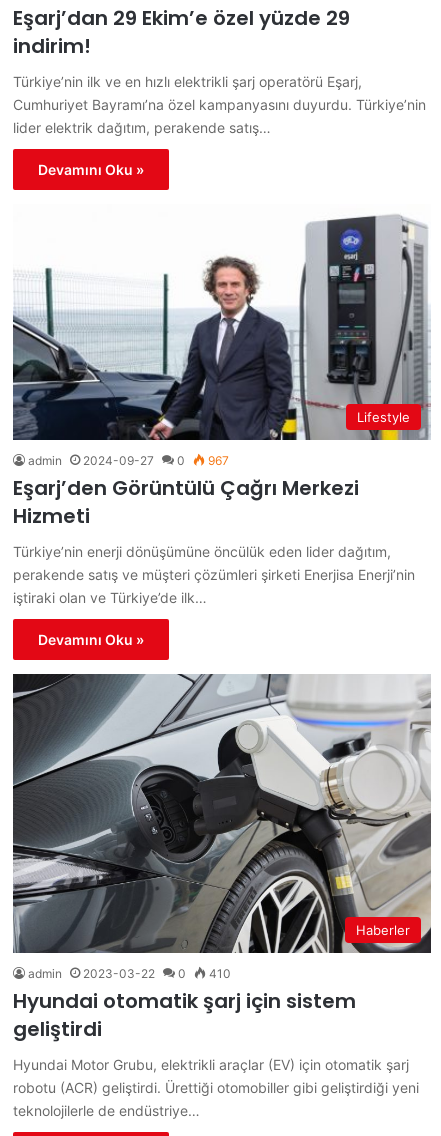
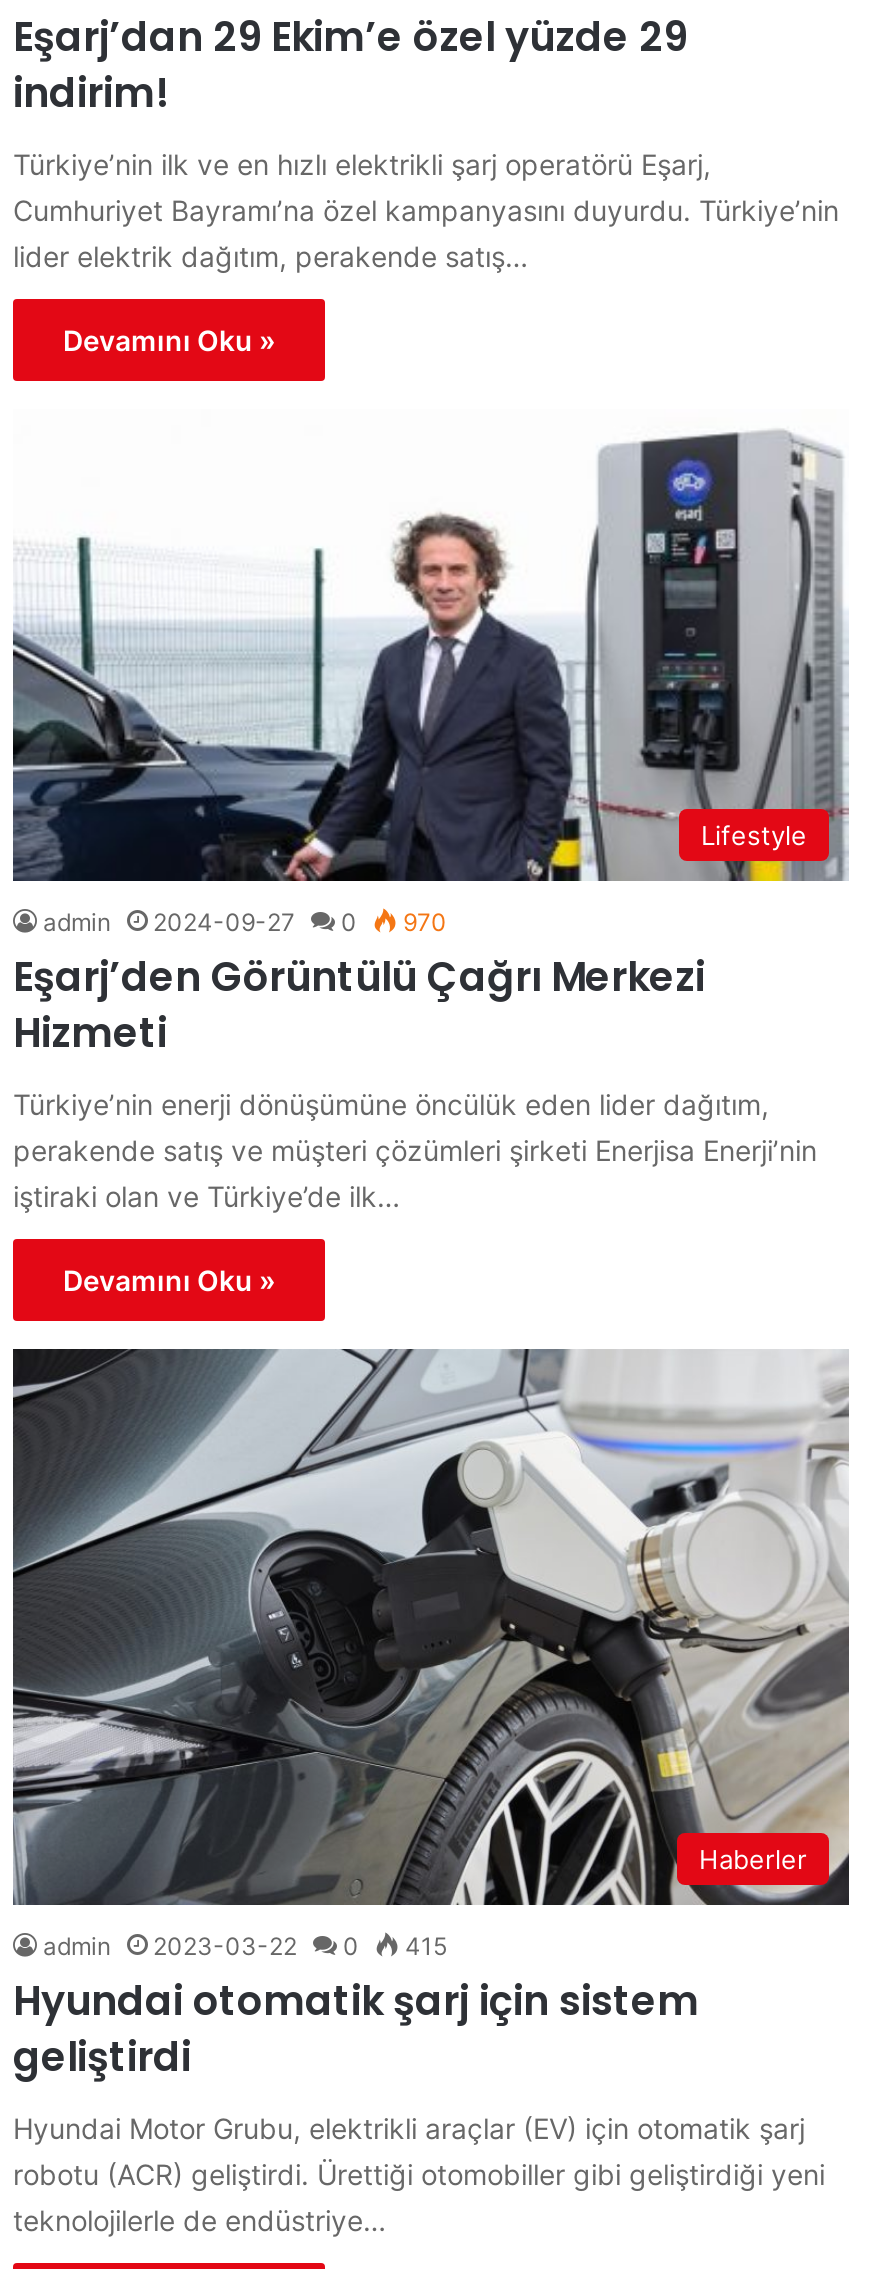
- admin 2024-09-27 0 967
+ admin 2024-09-27 0 970

- admin 2023-03-22 0 410
+ admin 2023-03-22 0 415
